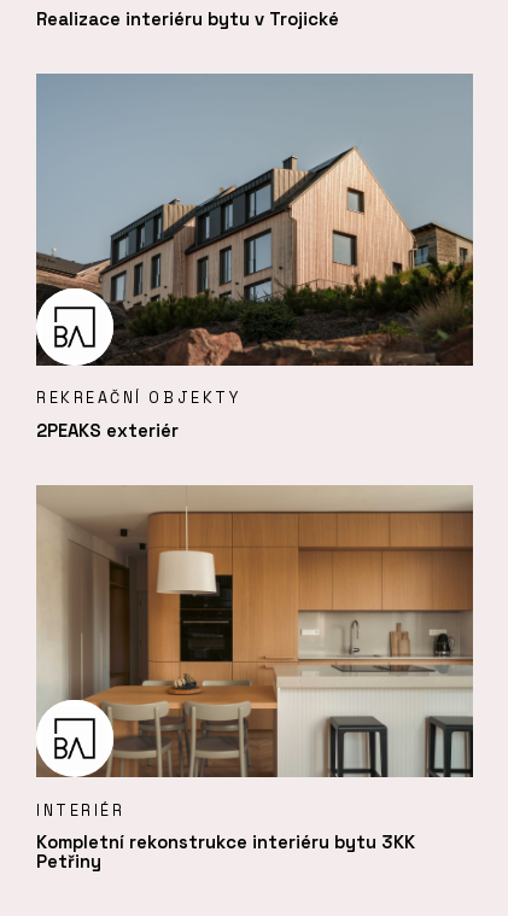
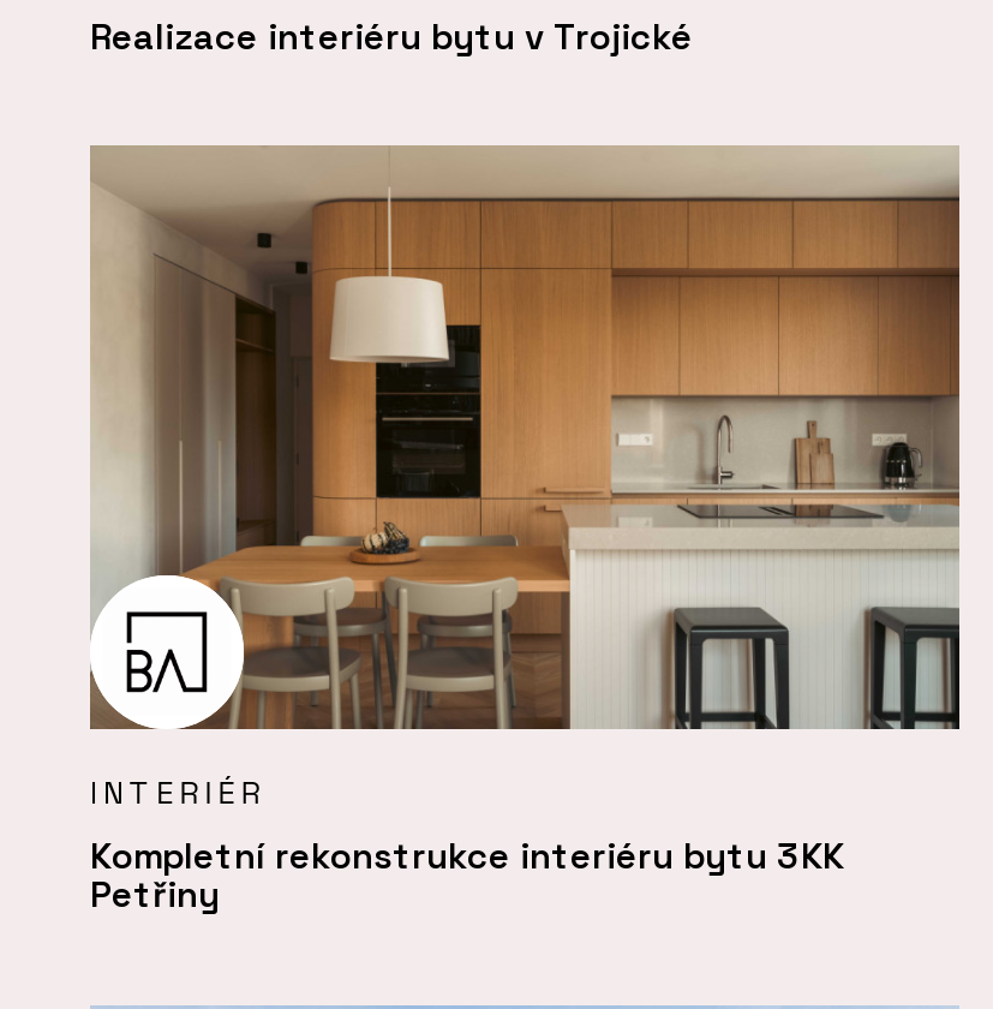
- [image]
- REKREAČNÍ OBJEKTY
- 2PEAKS exteriér
